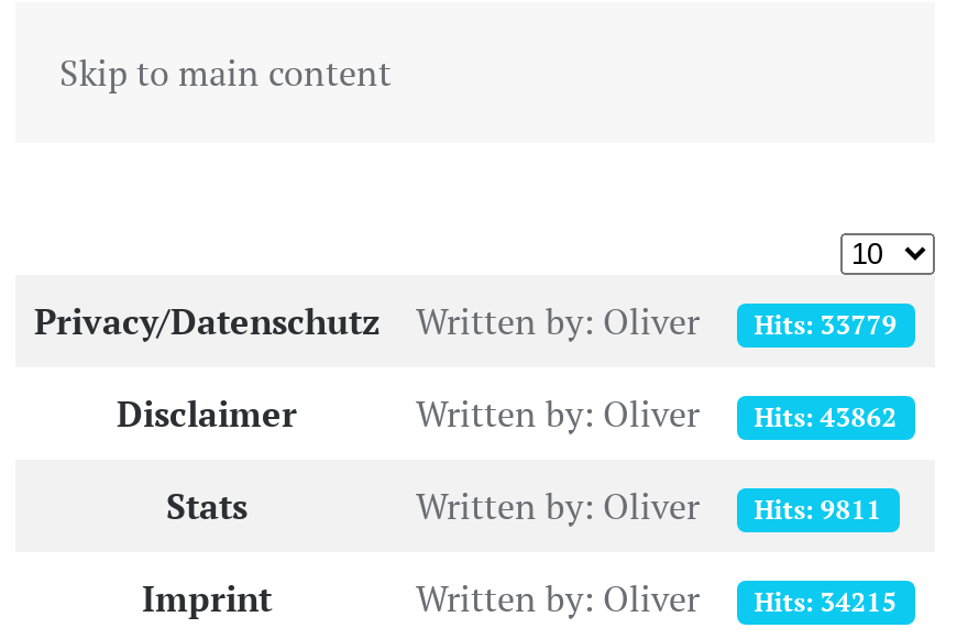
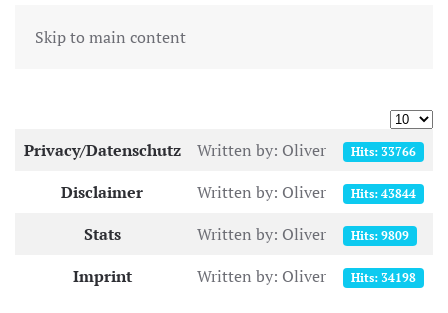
- Hits: 33779
+ Hits: 33766

- Written by: Oliver Hits: 43862
+ Written by: Oliver Hits: 43844

- Written by: Oliver Hits: 9811
+ Written by: Oliver Hits: 9809

- Written by: Oliver Hits: 34215
+ Written by: Oliver Hits: 34198
